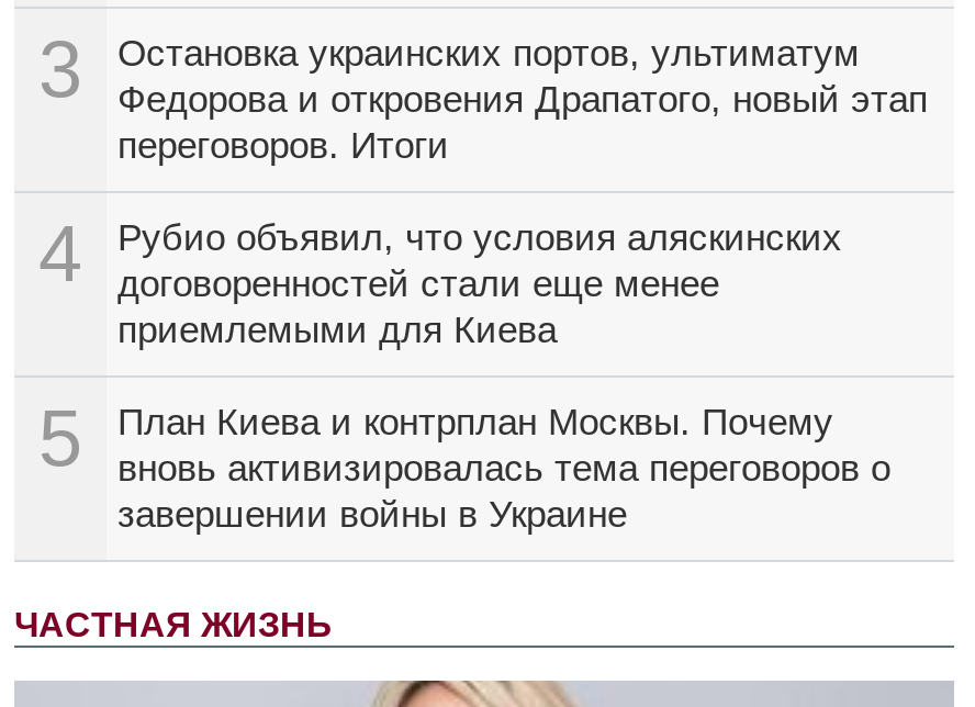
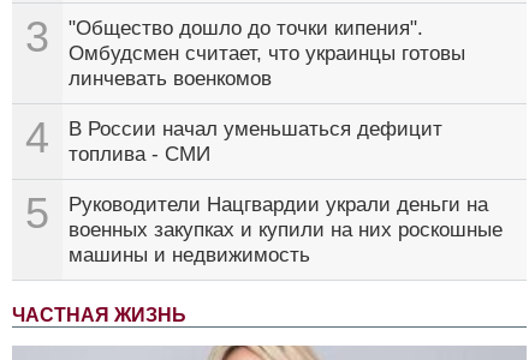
- Остановка украинских портов, ультиматум
- Федорова и откровения Драпатого, новый этап
- переговоров. Итоги
+ "Общество дошло до точки кипения".
+ Омбудсмен считает, что украинцы готовы
+ линчевать военкомов

- Рубио объявил, что условия аляскинских
- договоренностей стали еще менее
- приемлемыми для Киева
+ В России начал уменьшаться дефицит
+ топлива - СМИ

- План Киева и контрплан Москвы. Почему
- вновь активизировалась тема переговоров о
- завершении войны в Украине
+ Руководители Нацгвардии украли деньги на
+ военных закупках и купили на них роскошные
+ машины и недвижимость
